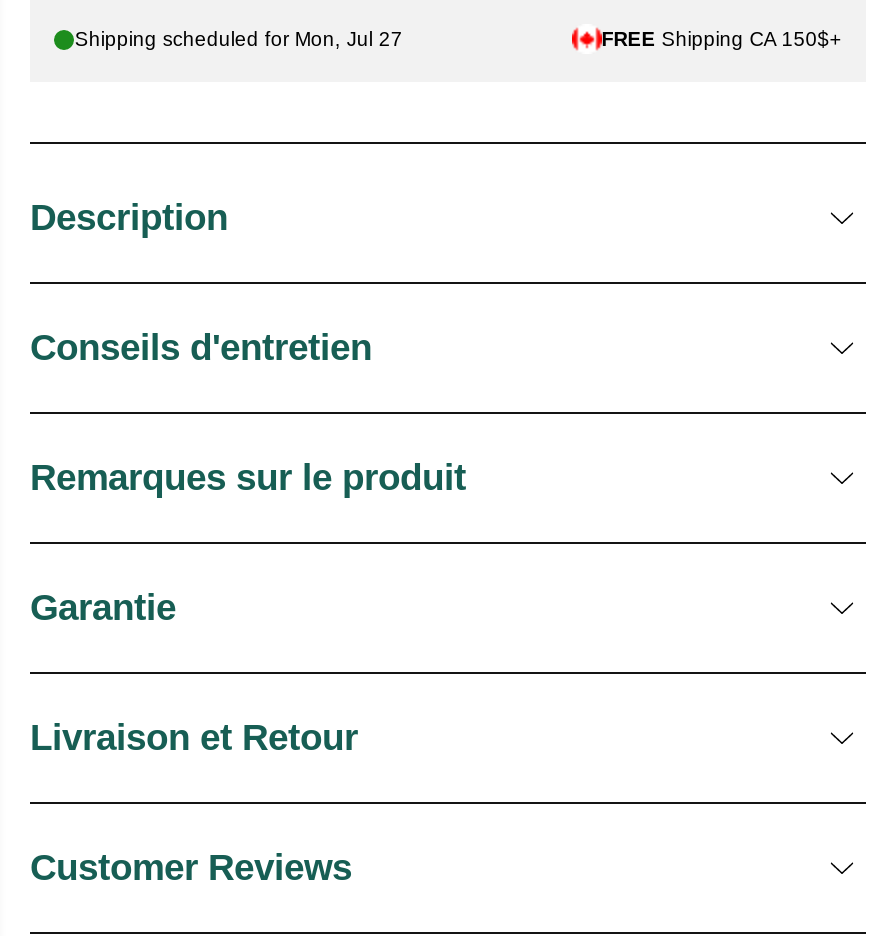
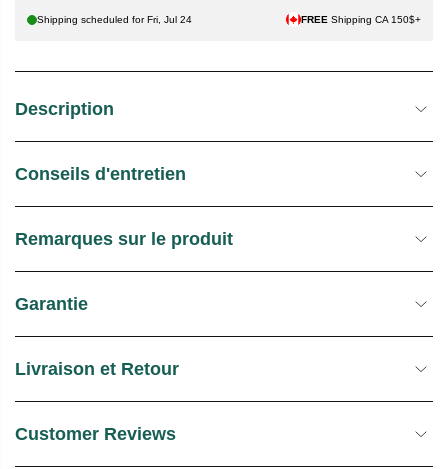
- Shipping scheduled for Mon, Jul 27
+ Shipping scheduled for Fri, Jul 24
